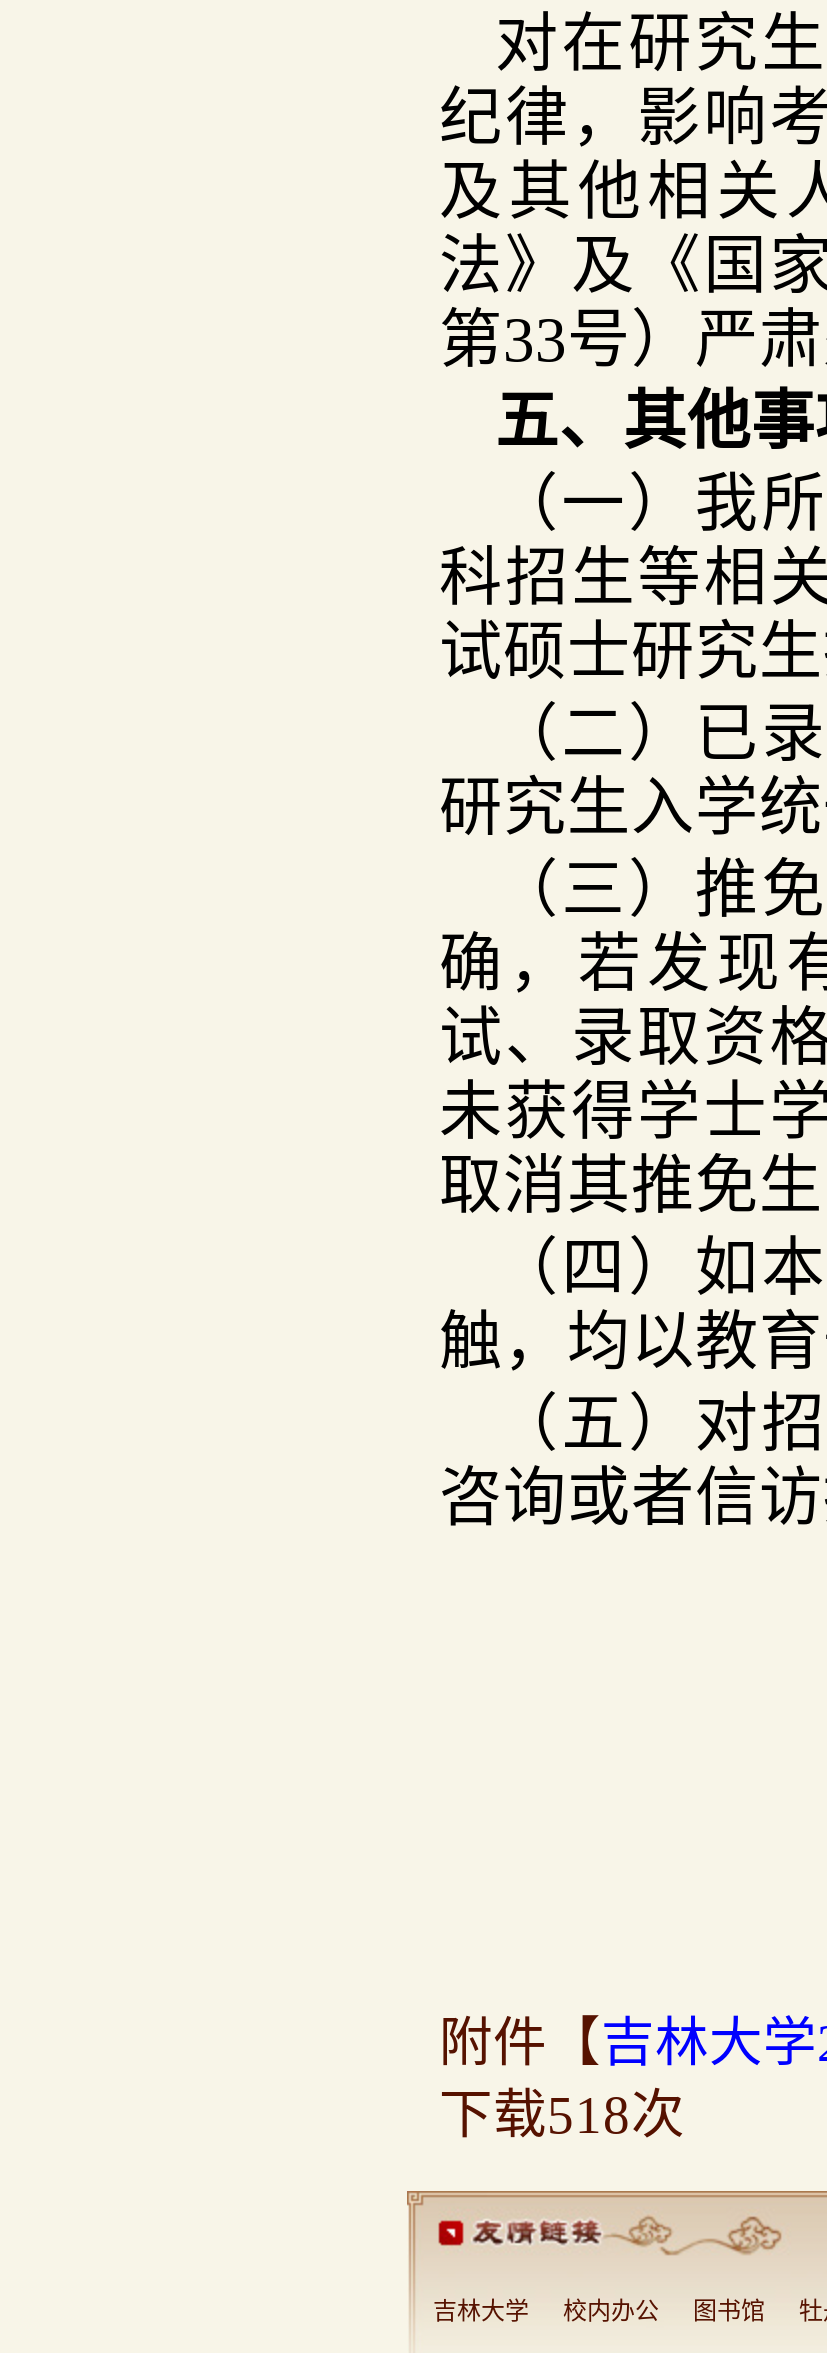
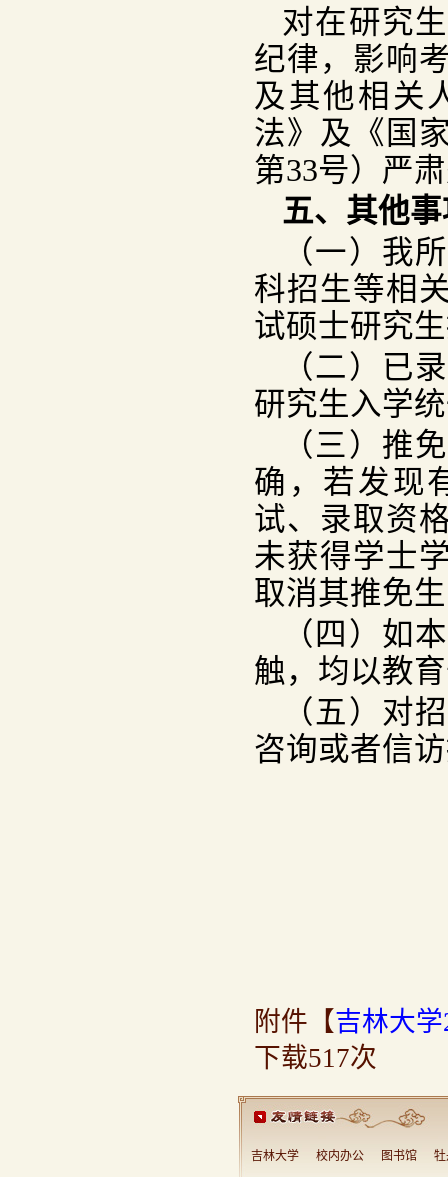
- 下载518次
+ 下载517次
